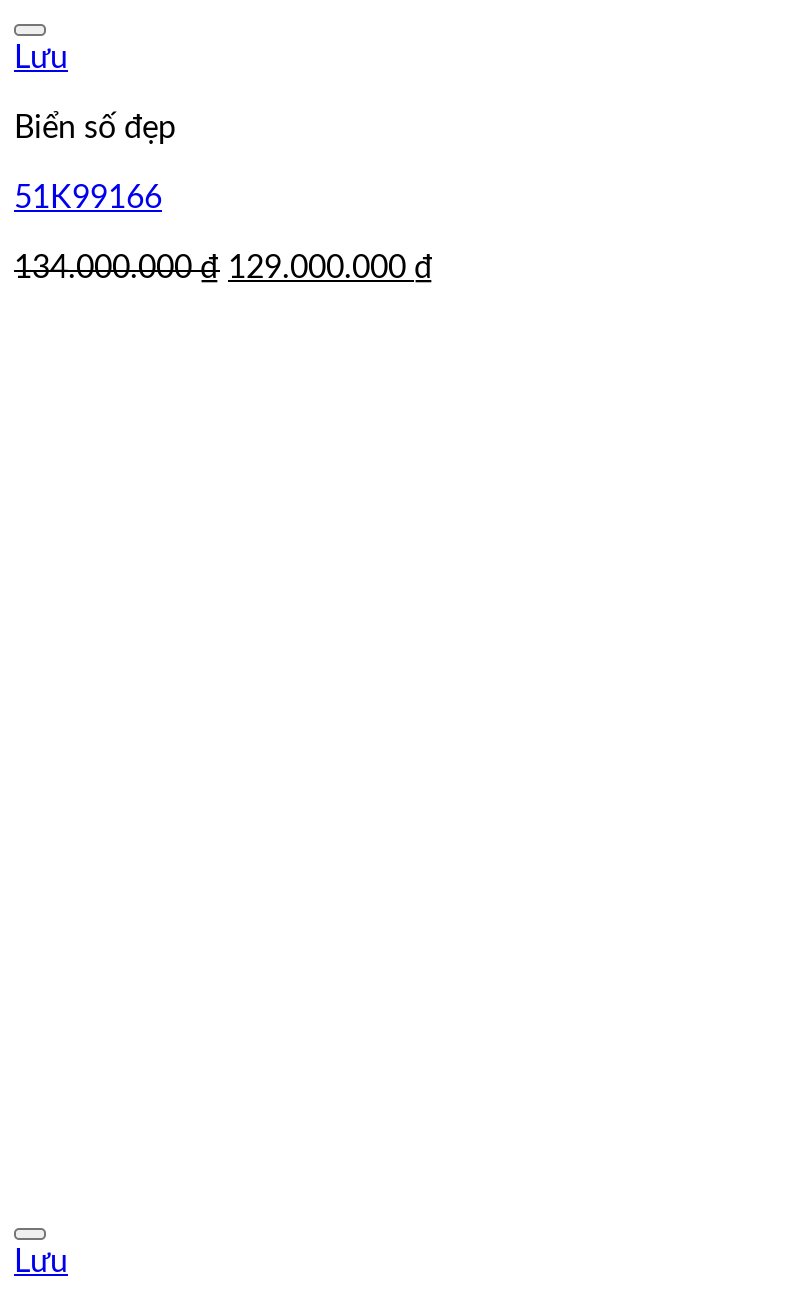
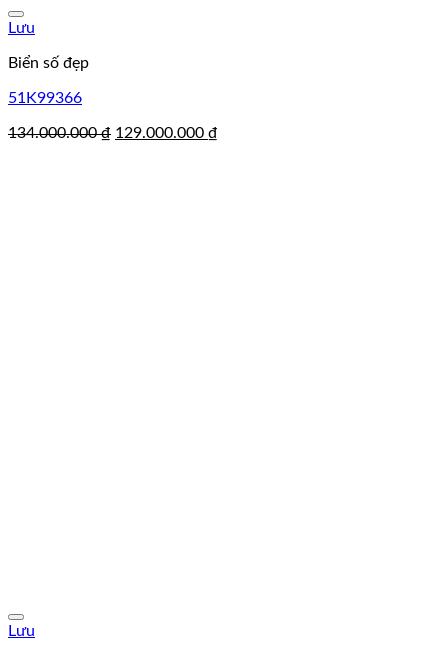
- 51K99166
+ 51K99366
